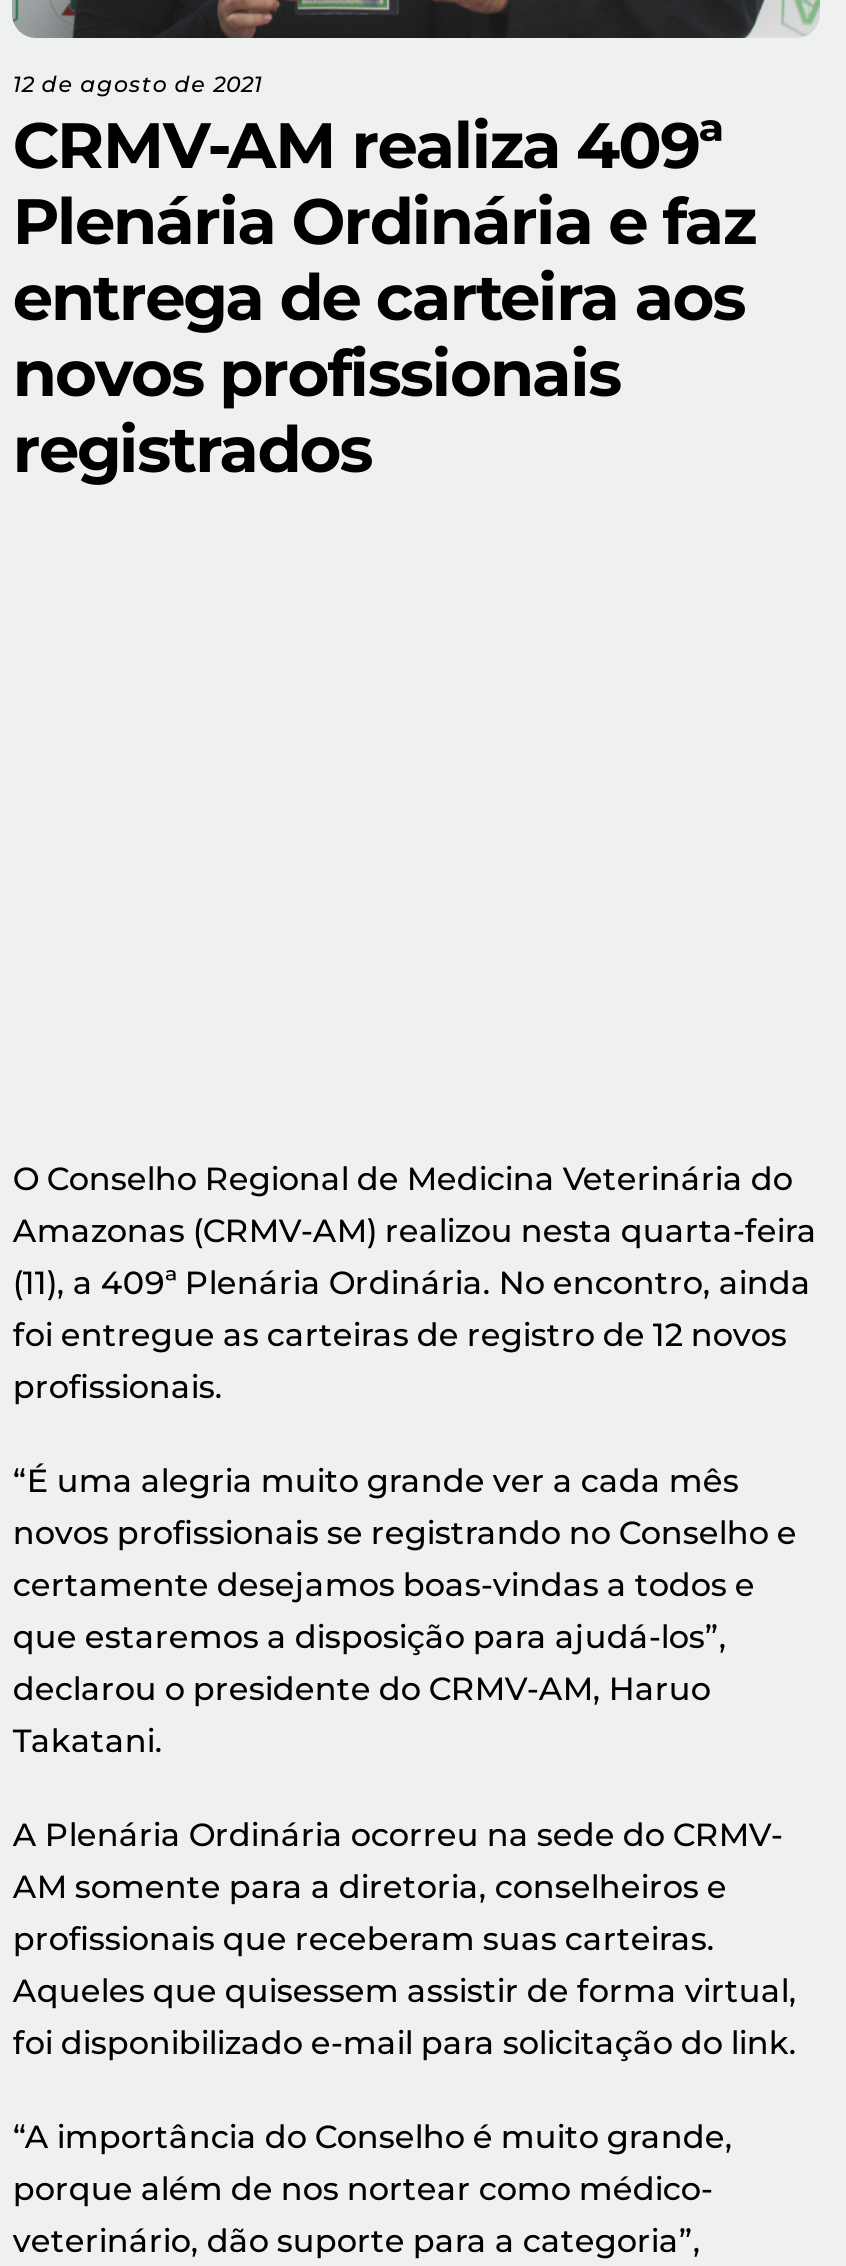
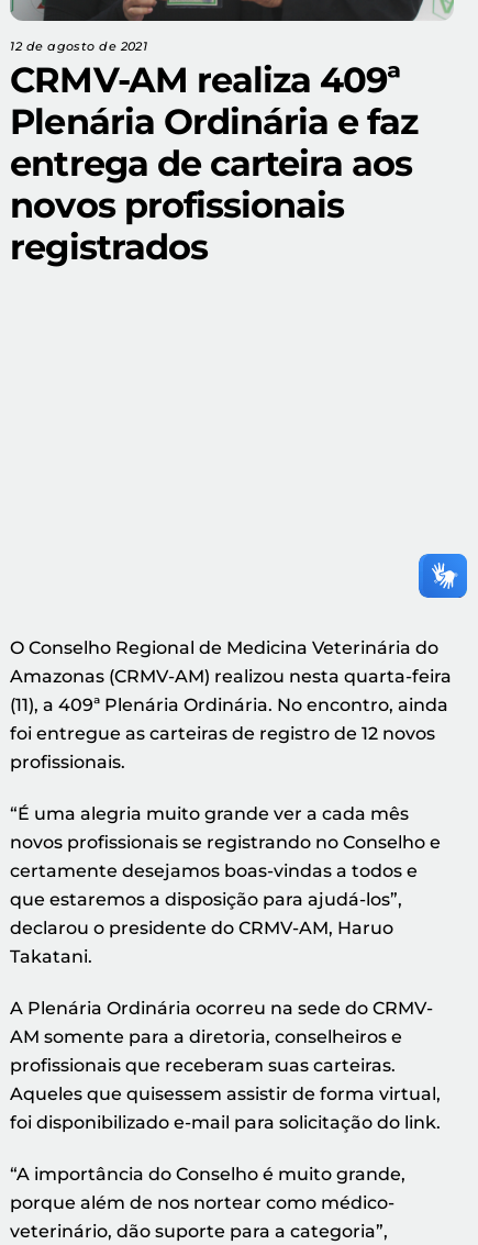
+ [image]
